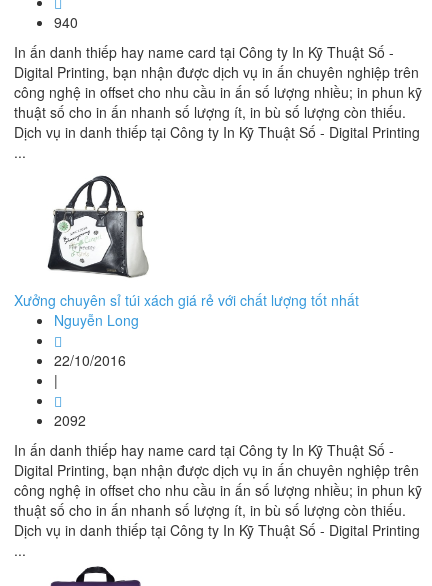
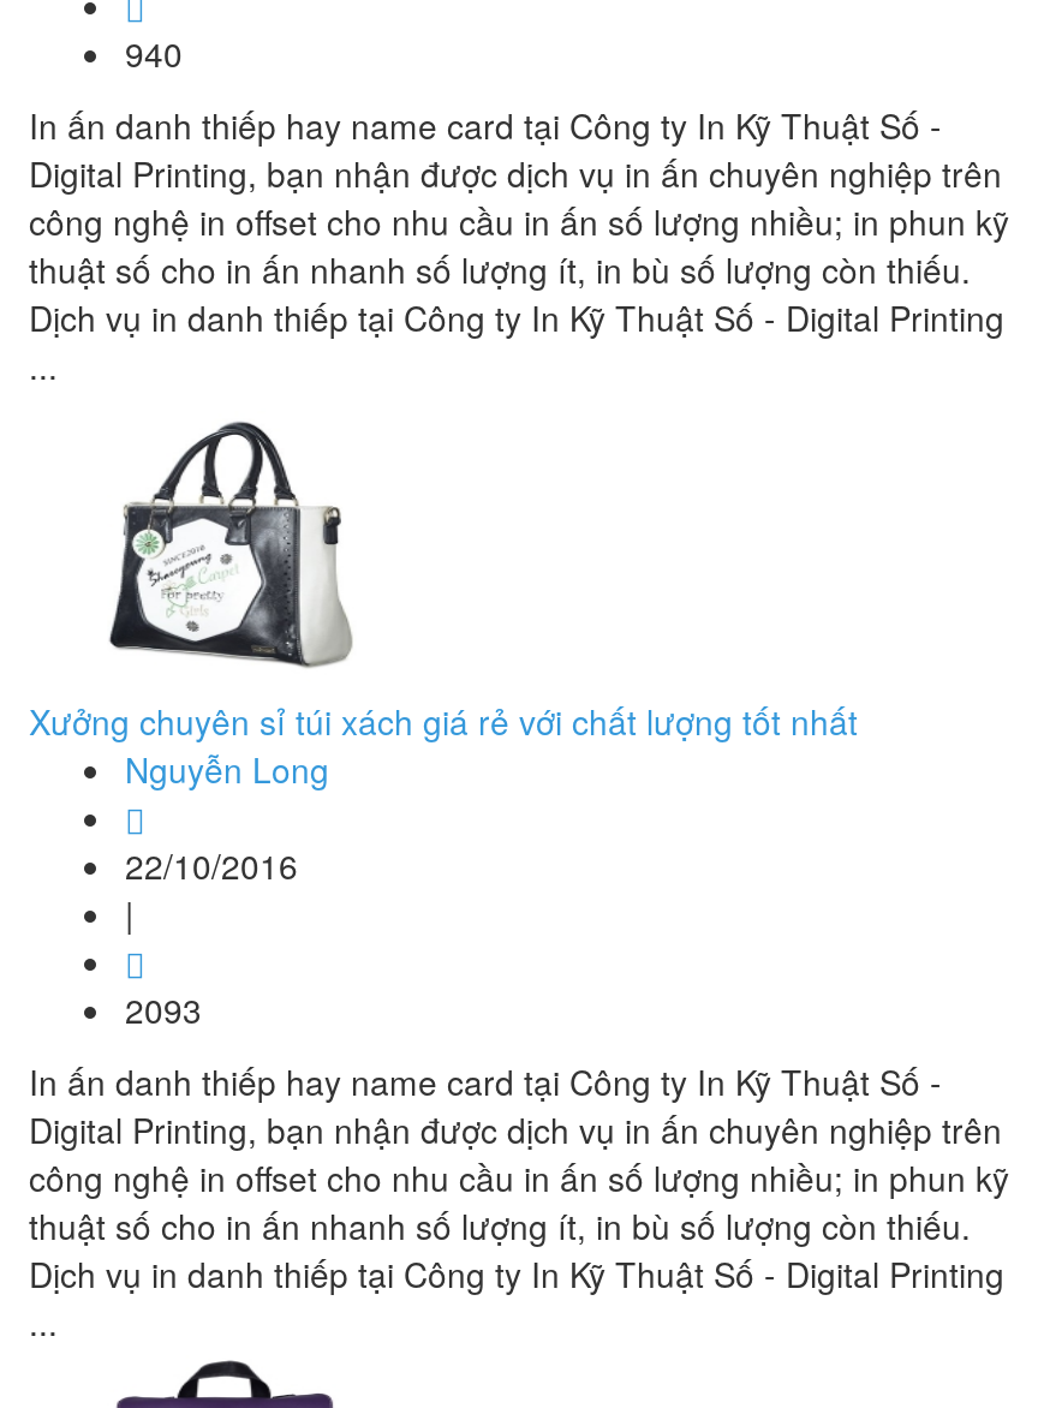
- 2092
+ 2093
